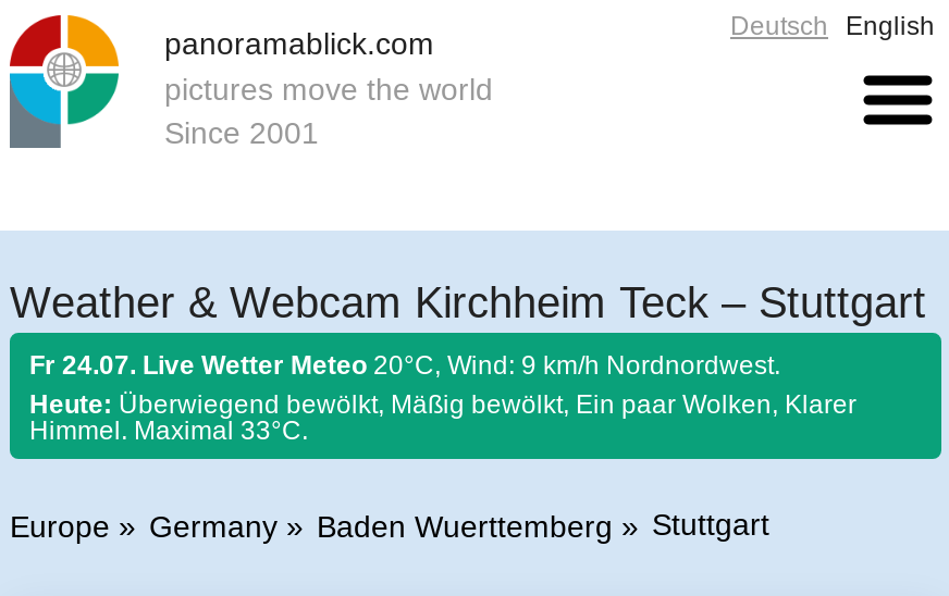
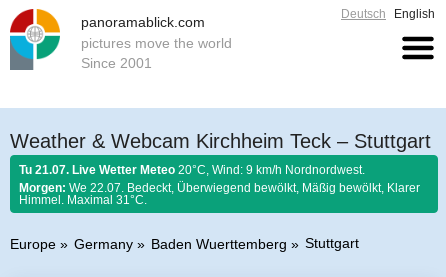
- Fr 24.07. Live Wetter Meteo 20°C, Wind: 9 km/h Nordnordwest.
+ Tu 21.07. Live Wetter Meteo 20°C, Wind: 9 km/h Nordnordwest.

- Heute: Überwiegend bewölkt, Mäßig bewölkt, Ein paar Wolken, Klarer
+ Morgen: We 22.07. Bedeckt, Überwiegend bewölkt, Mäßig bewölkt, Klarer

- Himmel. Maximal 33°C.
+ Himmel. Maximal 31°C.
